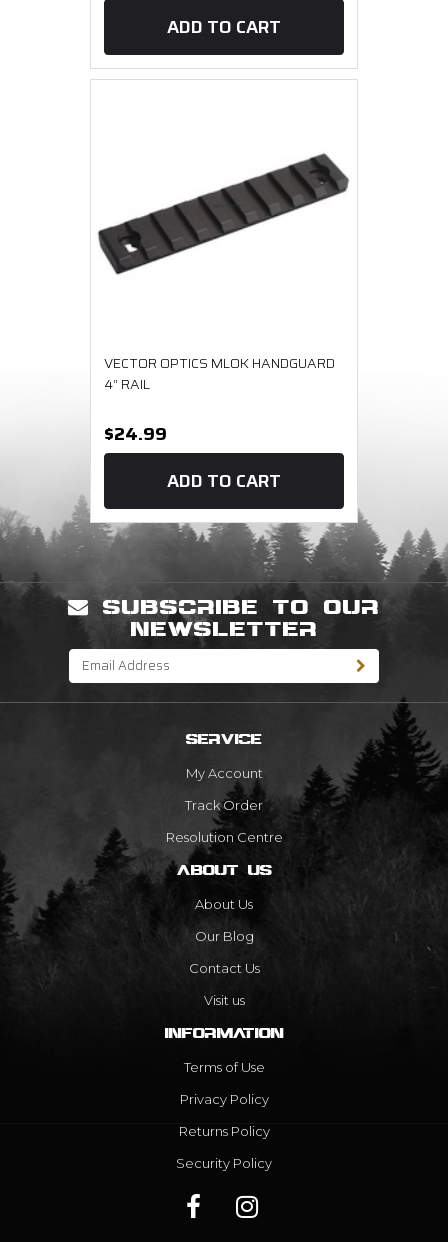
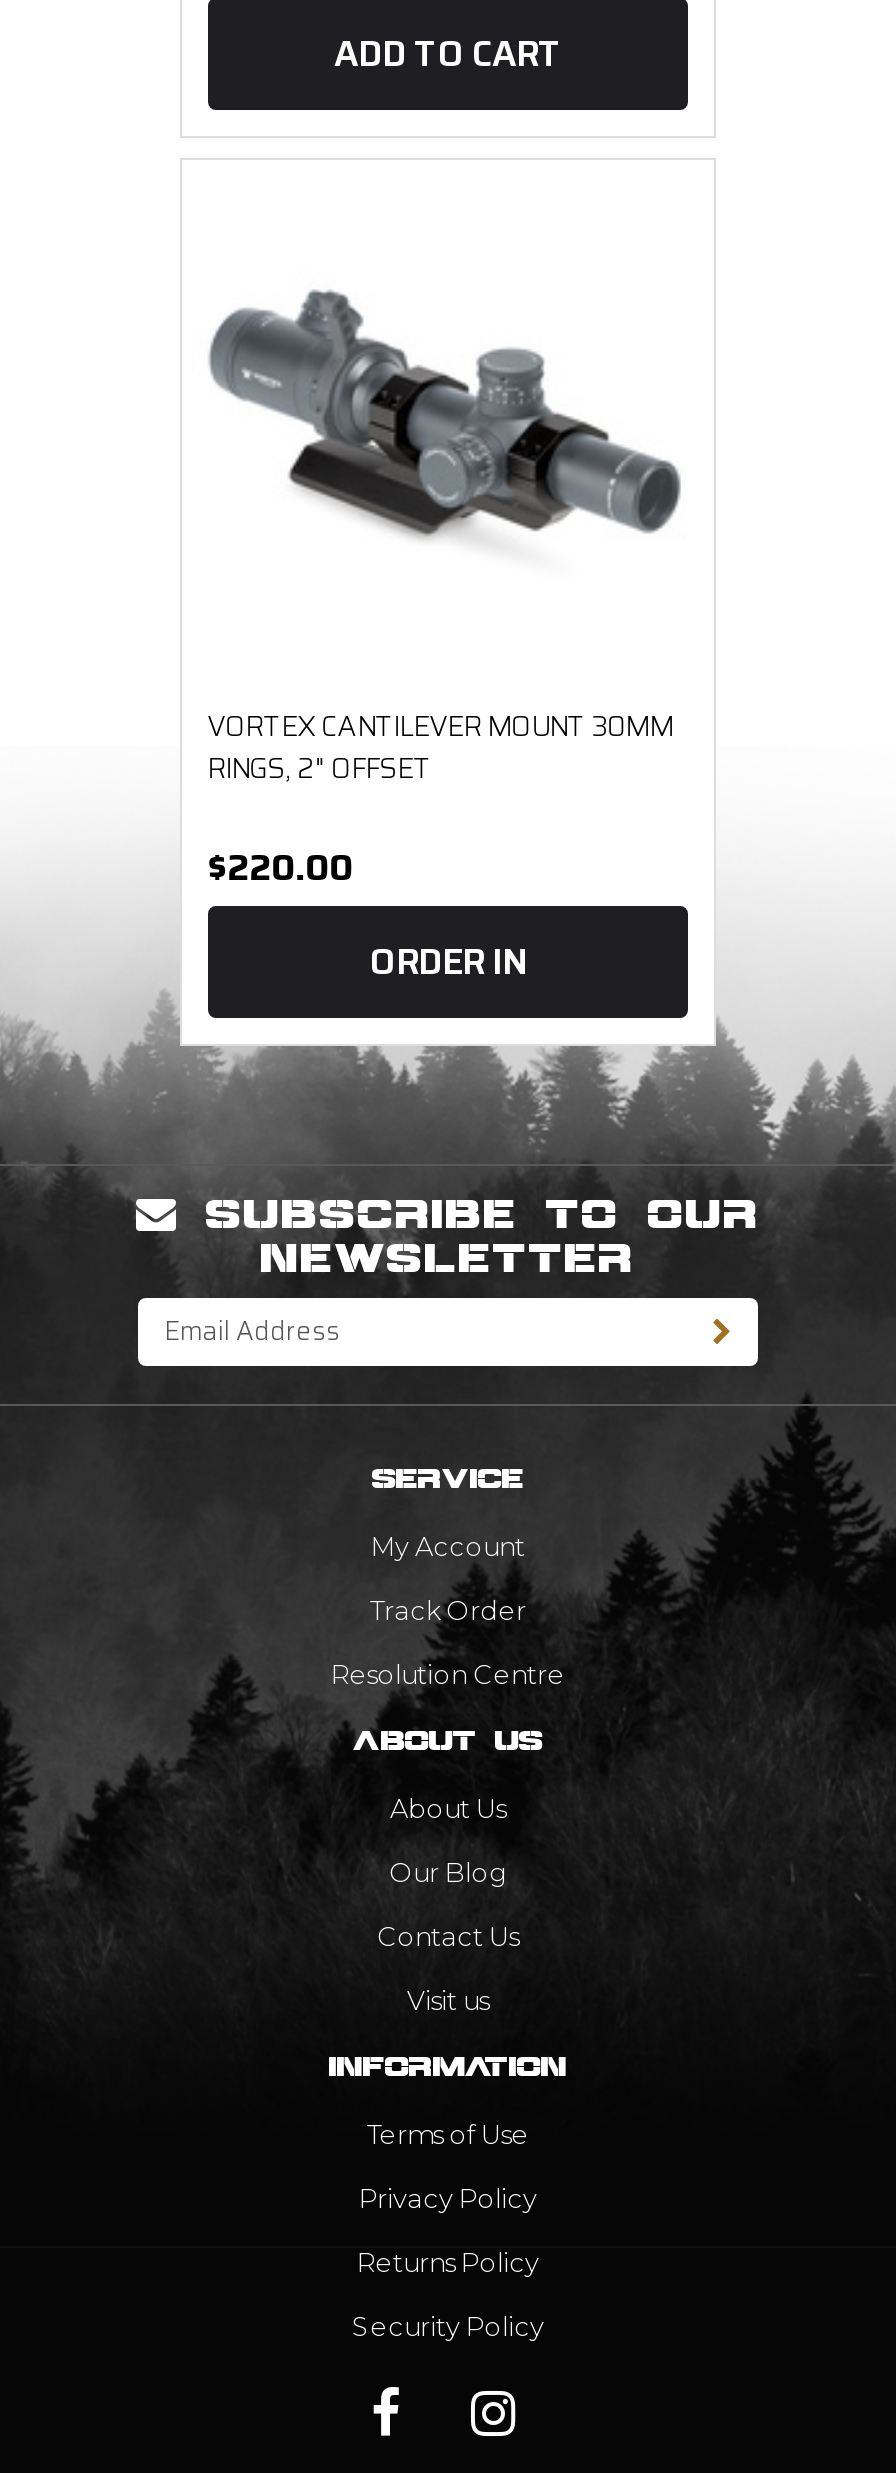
- [image]
+ [image]

- VECTOR OPTICS MLOK HANDGUARD
- 4“ RAIL
+ VORTEX CANTILEVER MOUNT 30MM
+ RINGS, 2" OFFSET

- $24.99
+ $220.00

- ADD TO CART
+ ORDER IN
